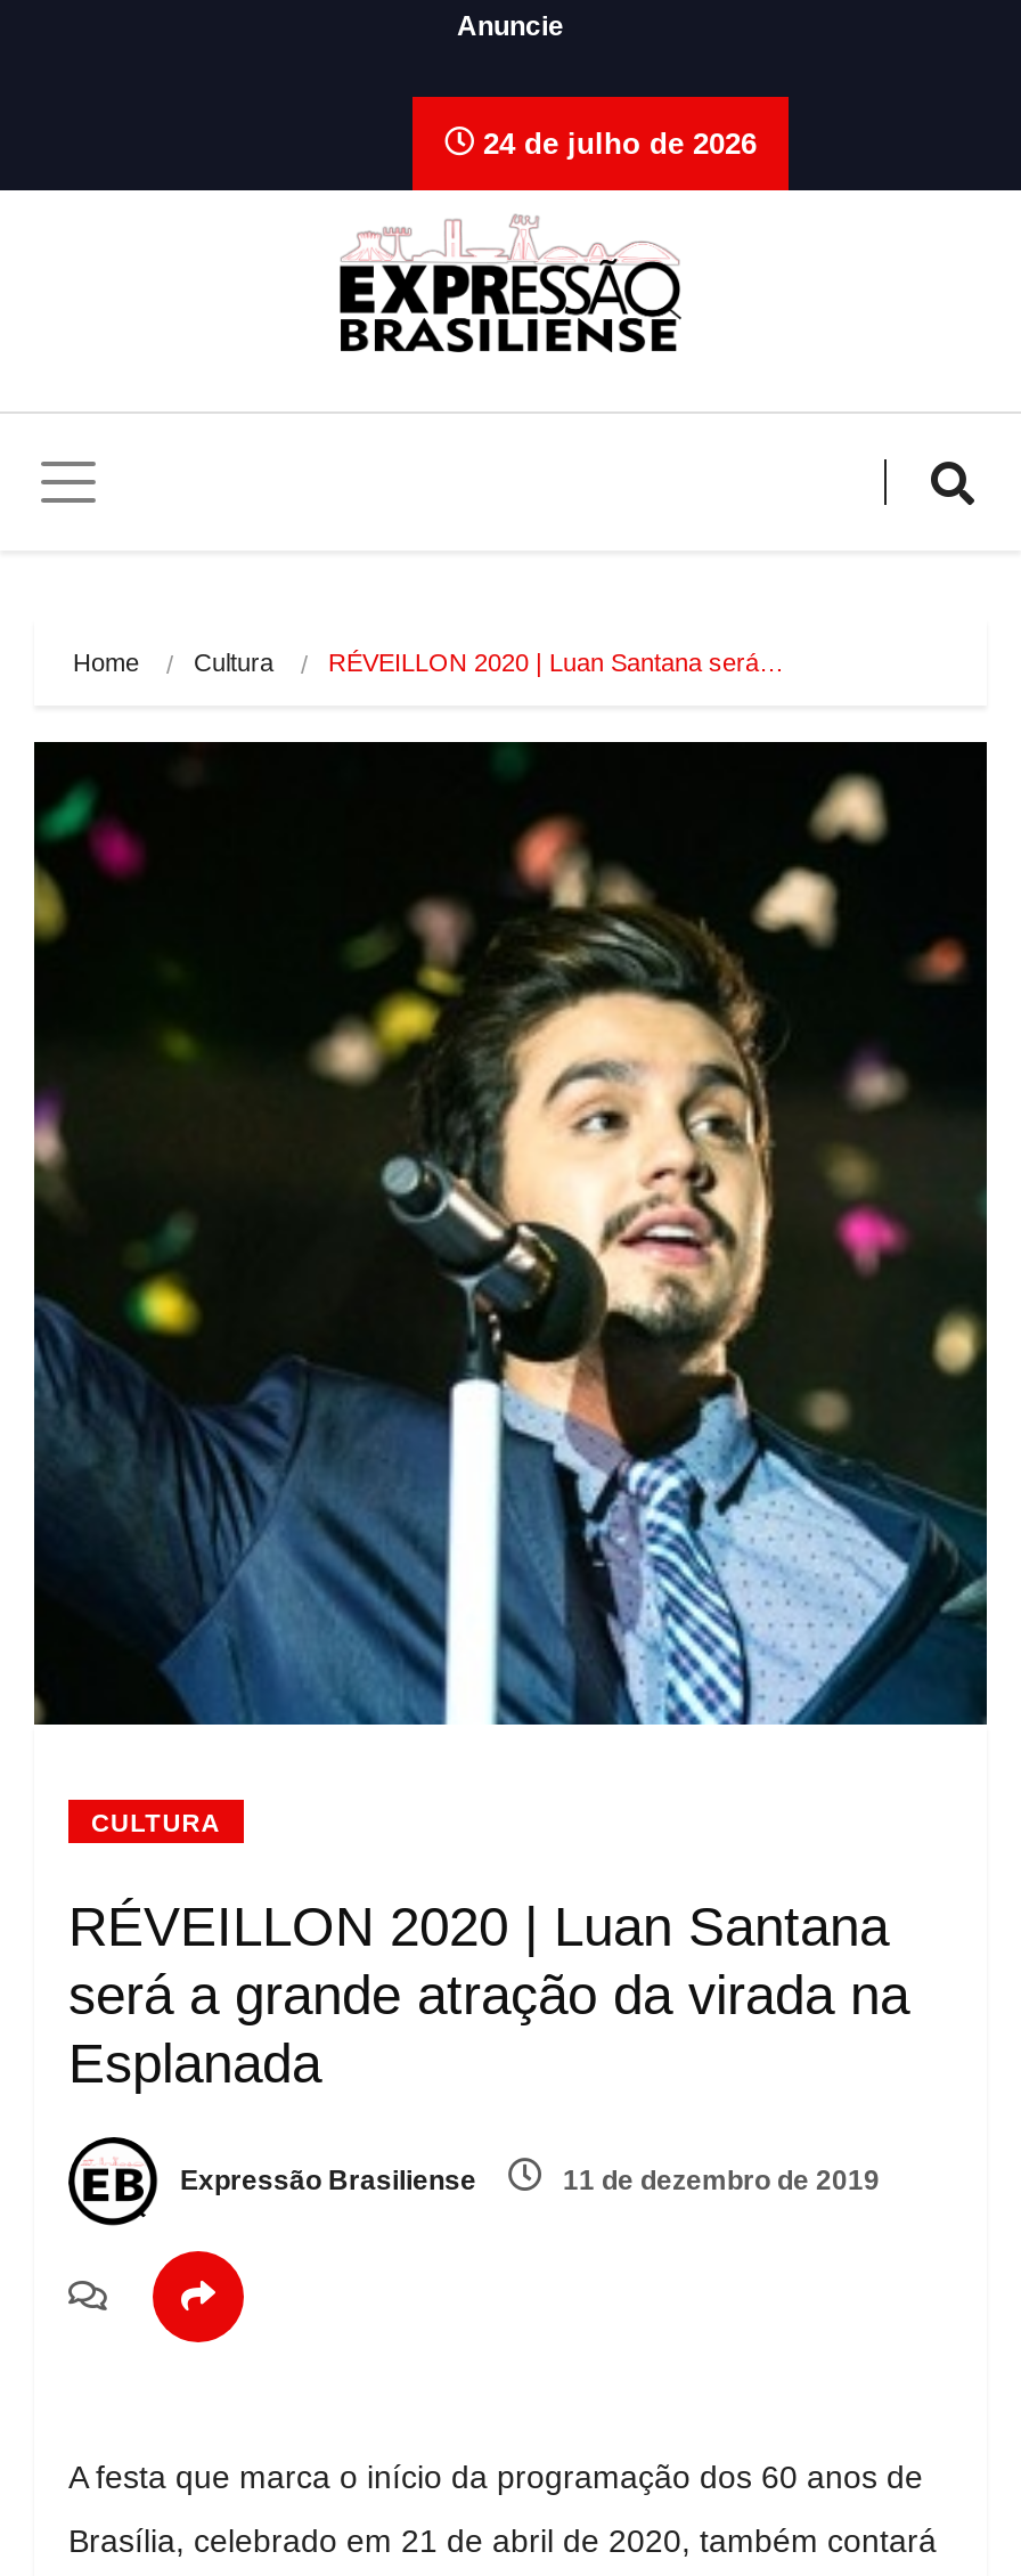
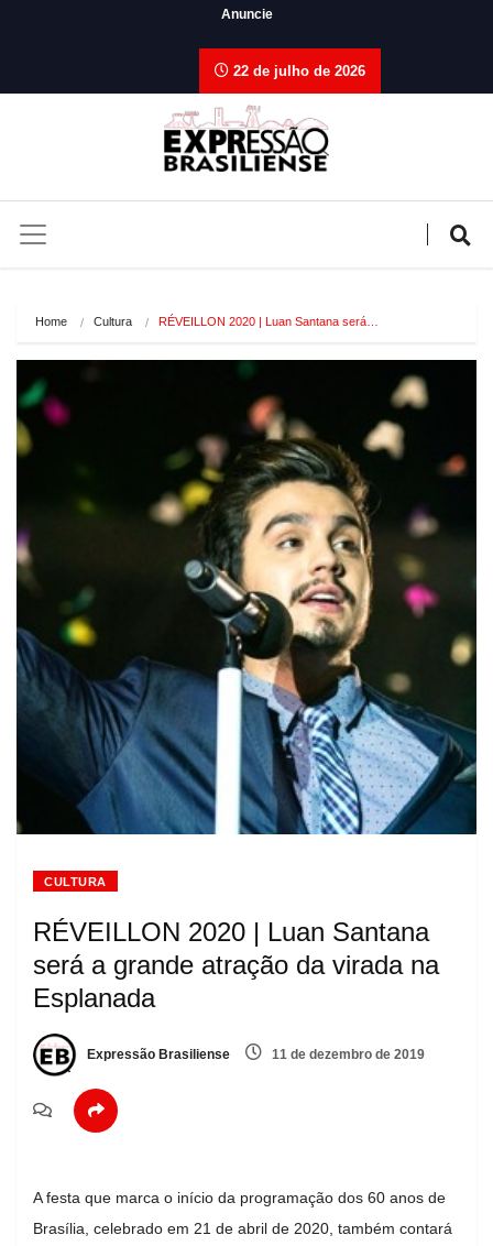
- 24 de julho de 2026
+ 22 de julho de 2026
